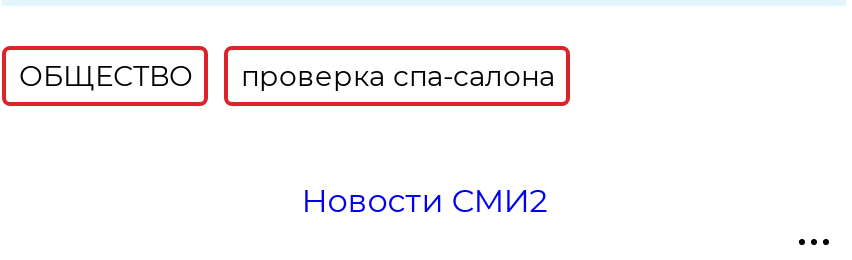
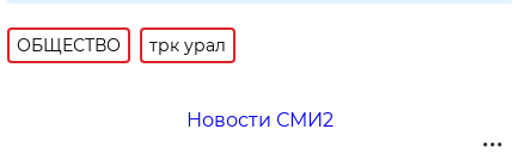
- проверка спа-салона
+ трк урал
